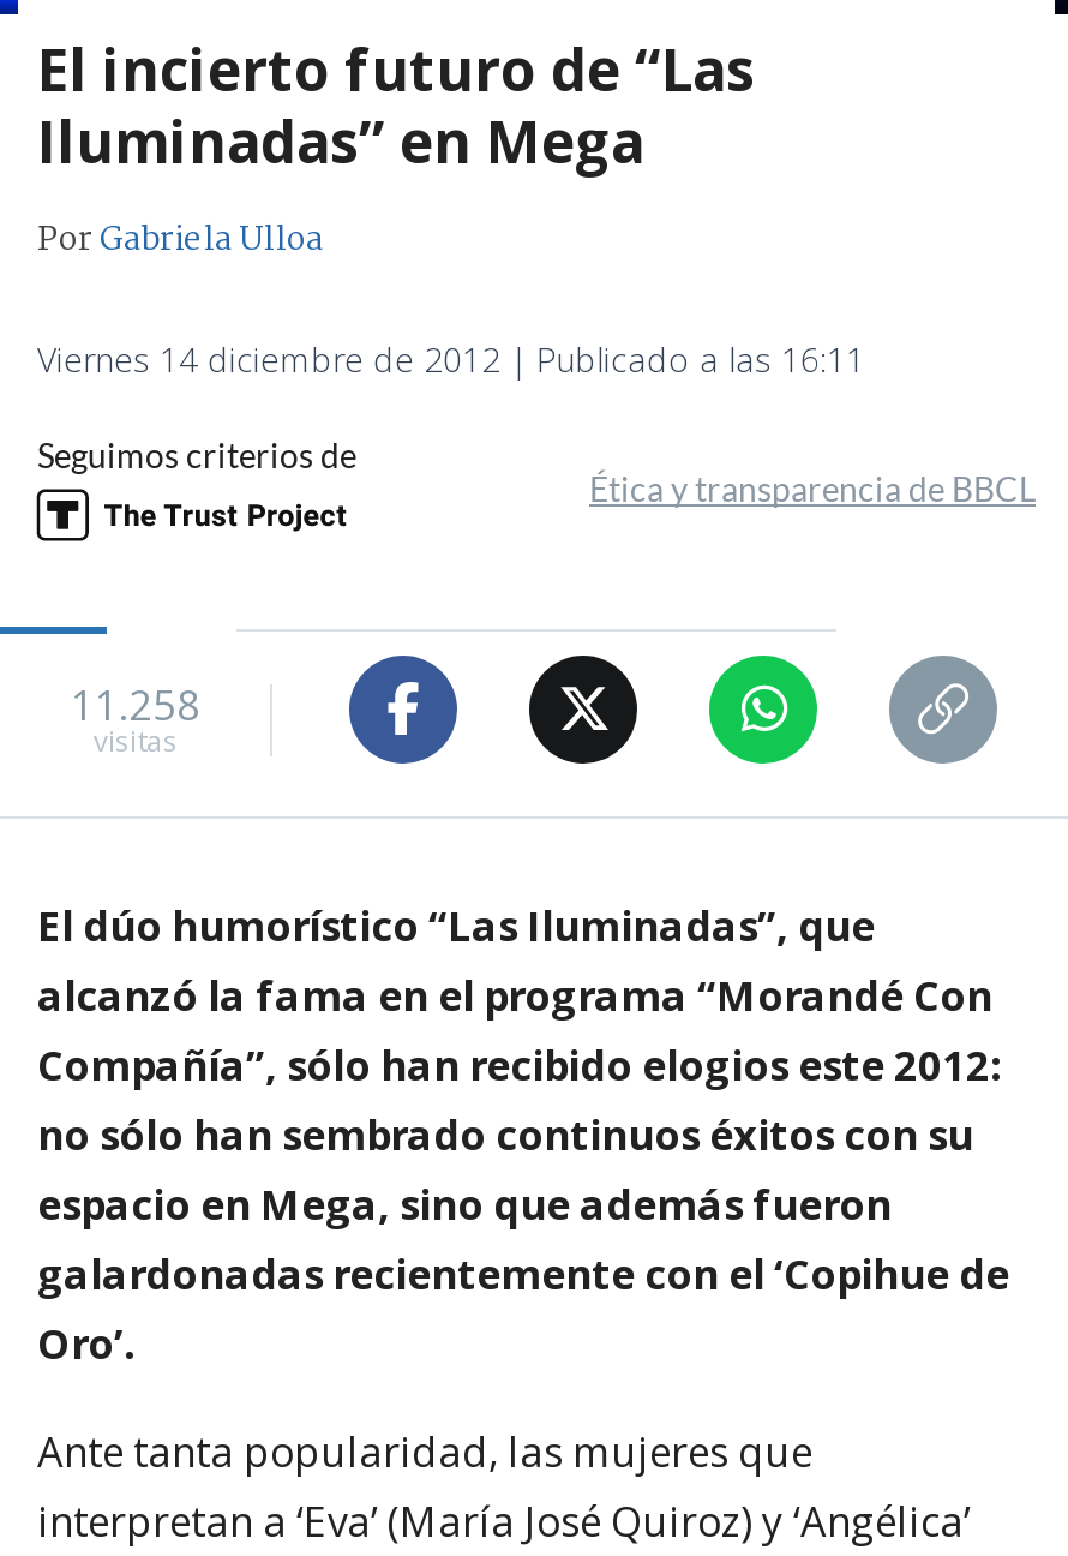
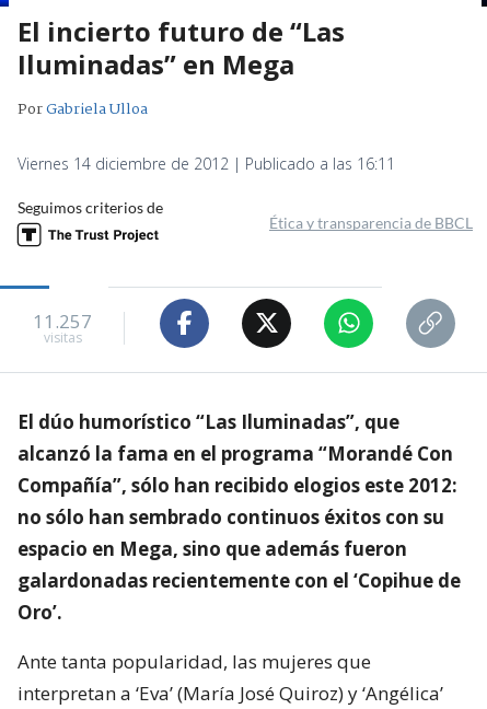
- 11.258
+ 11.257
